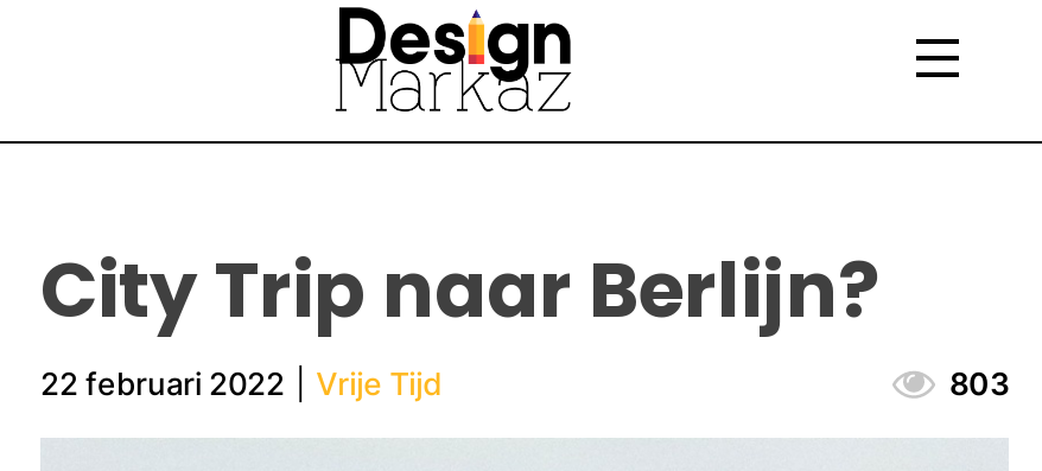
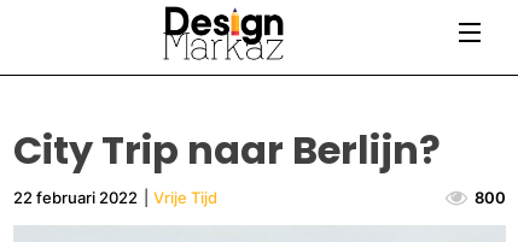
- 803
+ 800
